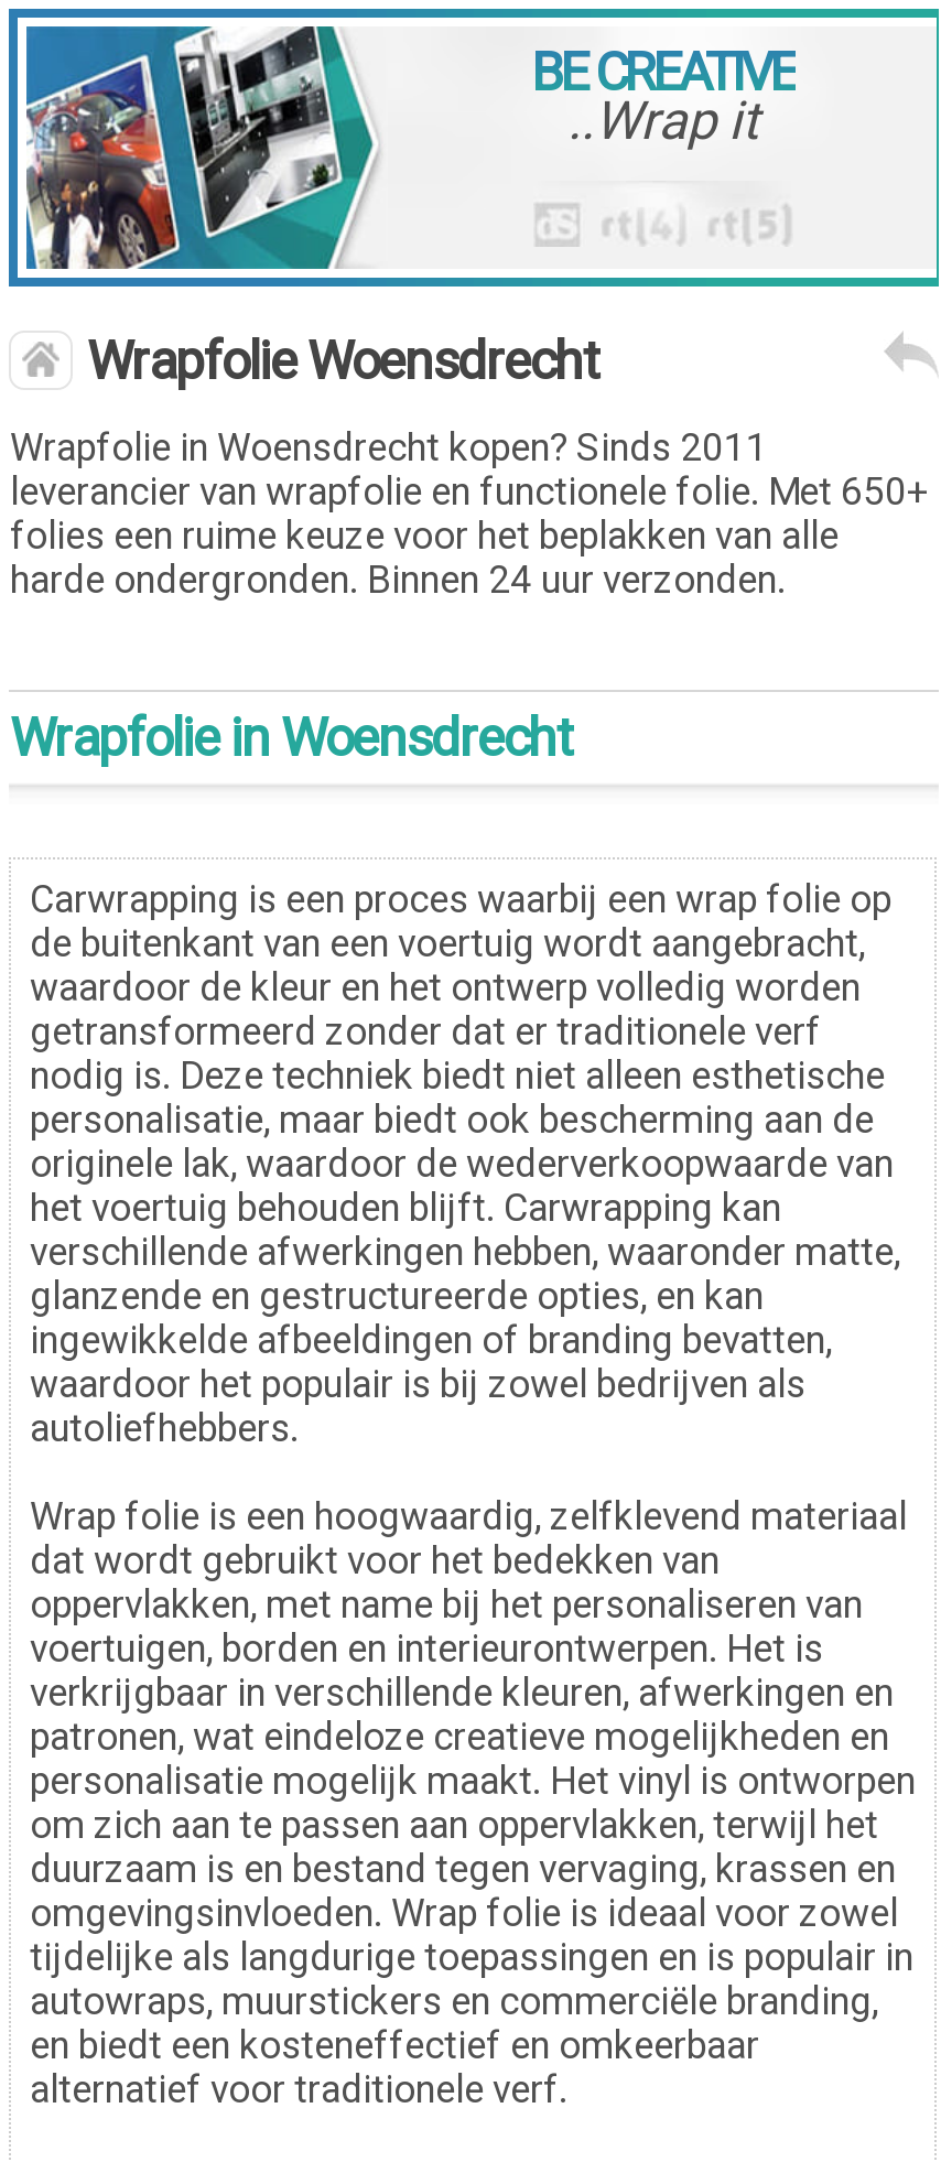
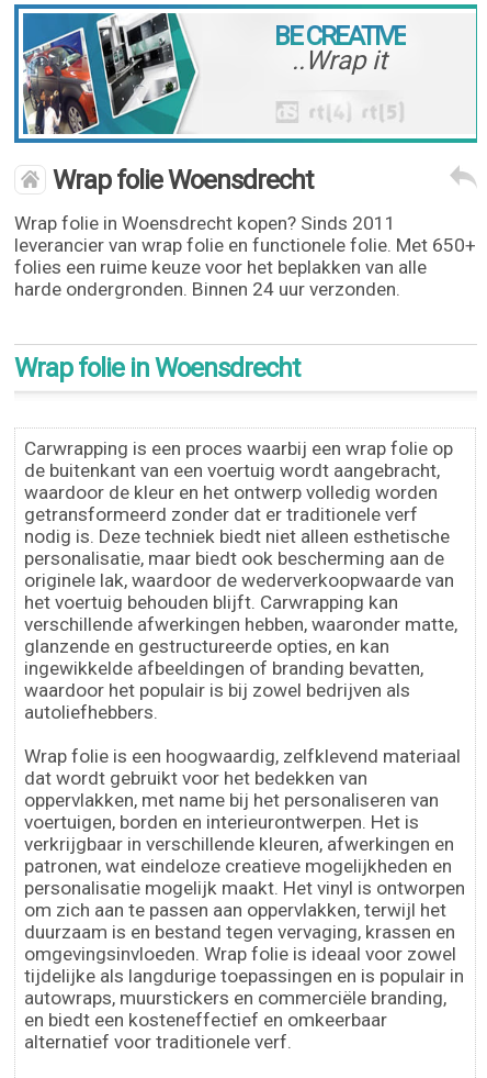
- Wrapfolie in Woensdrecht
+ Wrap folie in Woensdrecht
